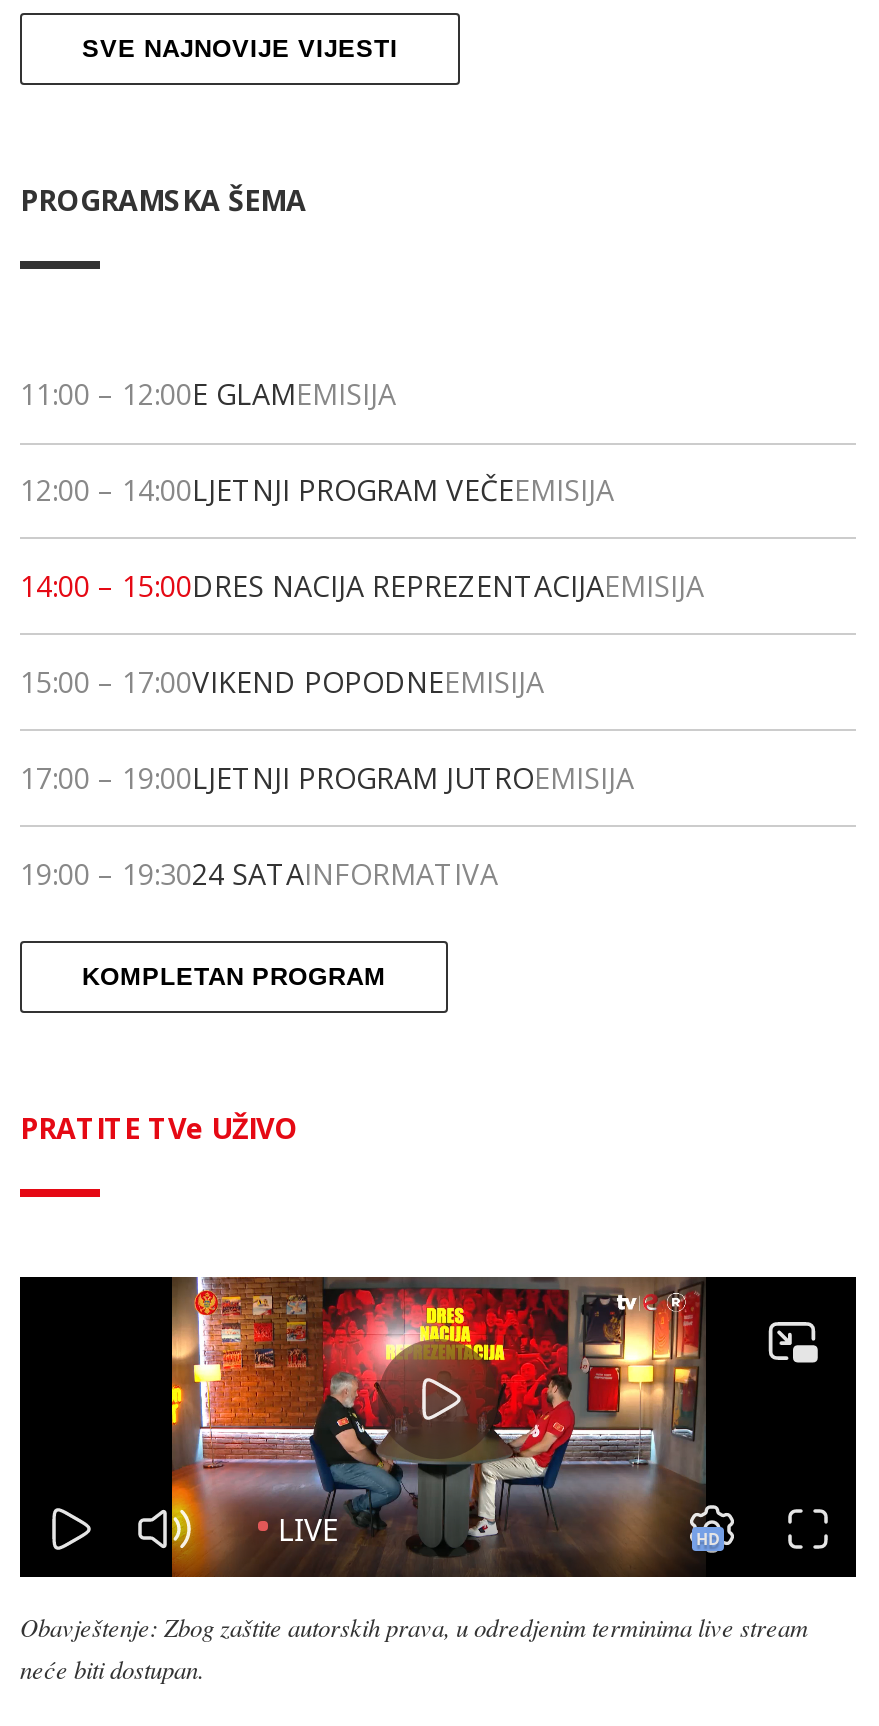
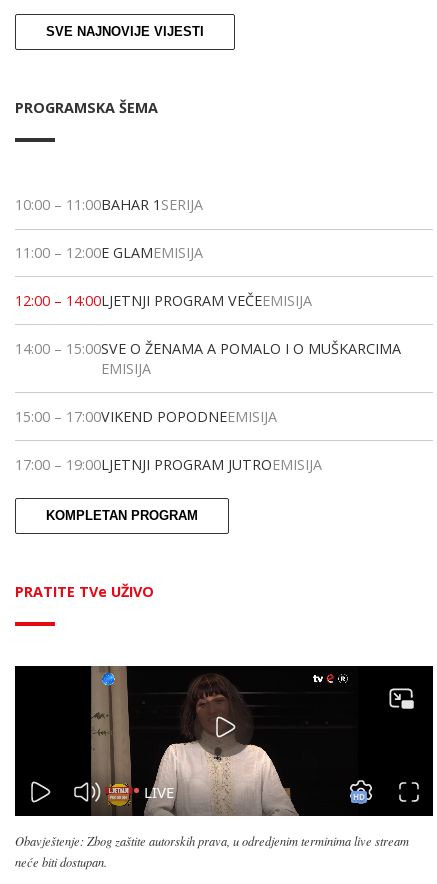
+ 10:00 – 11:00BAHAR 1 SERIJA

moved down: 11:00 – 12:00E GLAMEMISIJA | 12:00 – 14:00LJETNJI PROGRAM VEČEEMISIJA

- 14:00 – 15:00DRES NACIJA REPREZENTACIJAEMISIJA
+ 14:00 – 15:00SVE O ŽENAMA A POMALO I O MUŠKARCIMA
+ EMISIJA

moved down: 15:00 – 17:00VIKEND POPODNEEMISIJA | 17:00 – 19:00LJETNJI PROGRAM JUTROEMISIJA

- 19:00 – 19:3024 SATAINFORMATIVA

- [image]
+ [image]
